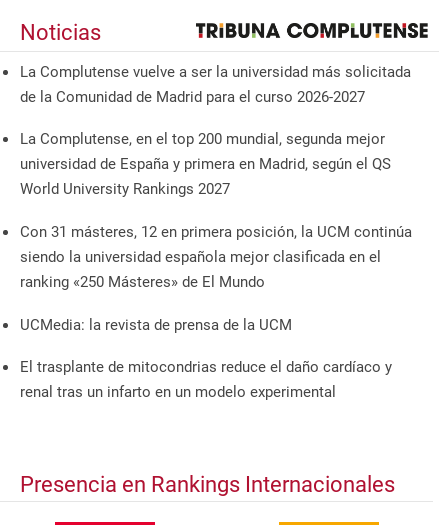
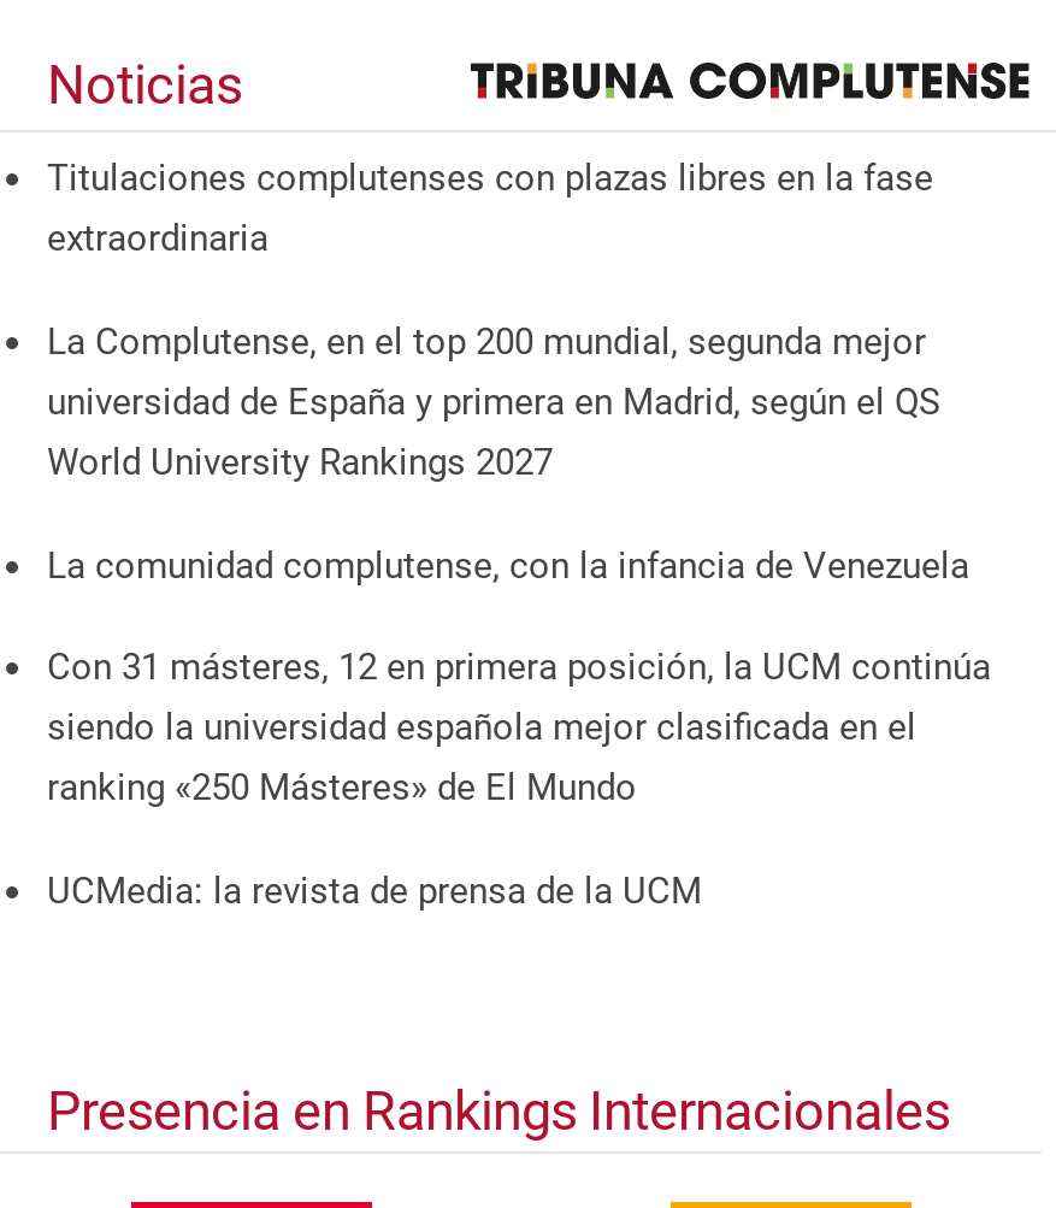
- La Complutense vuelve a ser la universidad más solicitada
- de la Comunidad de Madrid para el curso 2026-2027
+ Titulaciones complutenses con plazas libres en la fase
+ extraordinaria

+ La comunidad complutense, con la infancia de Venezuela

moved down: Con 31 másteres, 12 en primera posición, la UCM continúa | siendo la universidad española mejor clasificada en el | ranking «250 Másteres» de El Mundo | UCMedia: la revista de prensa de la UCM

- El trasplante de mitocondrias reduce el daño cardíaco y
- renal tras un infarto en un modelo experimental
